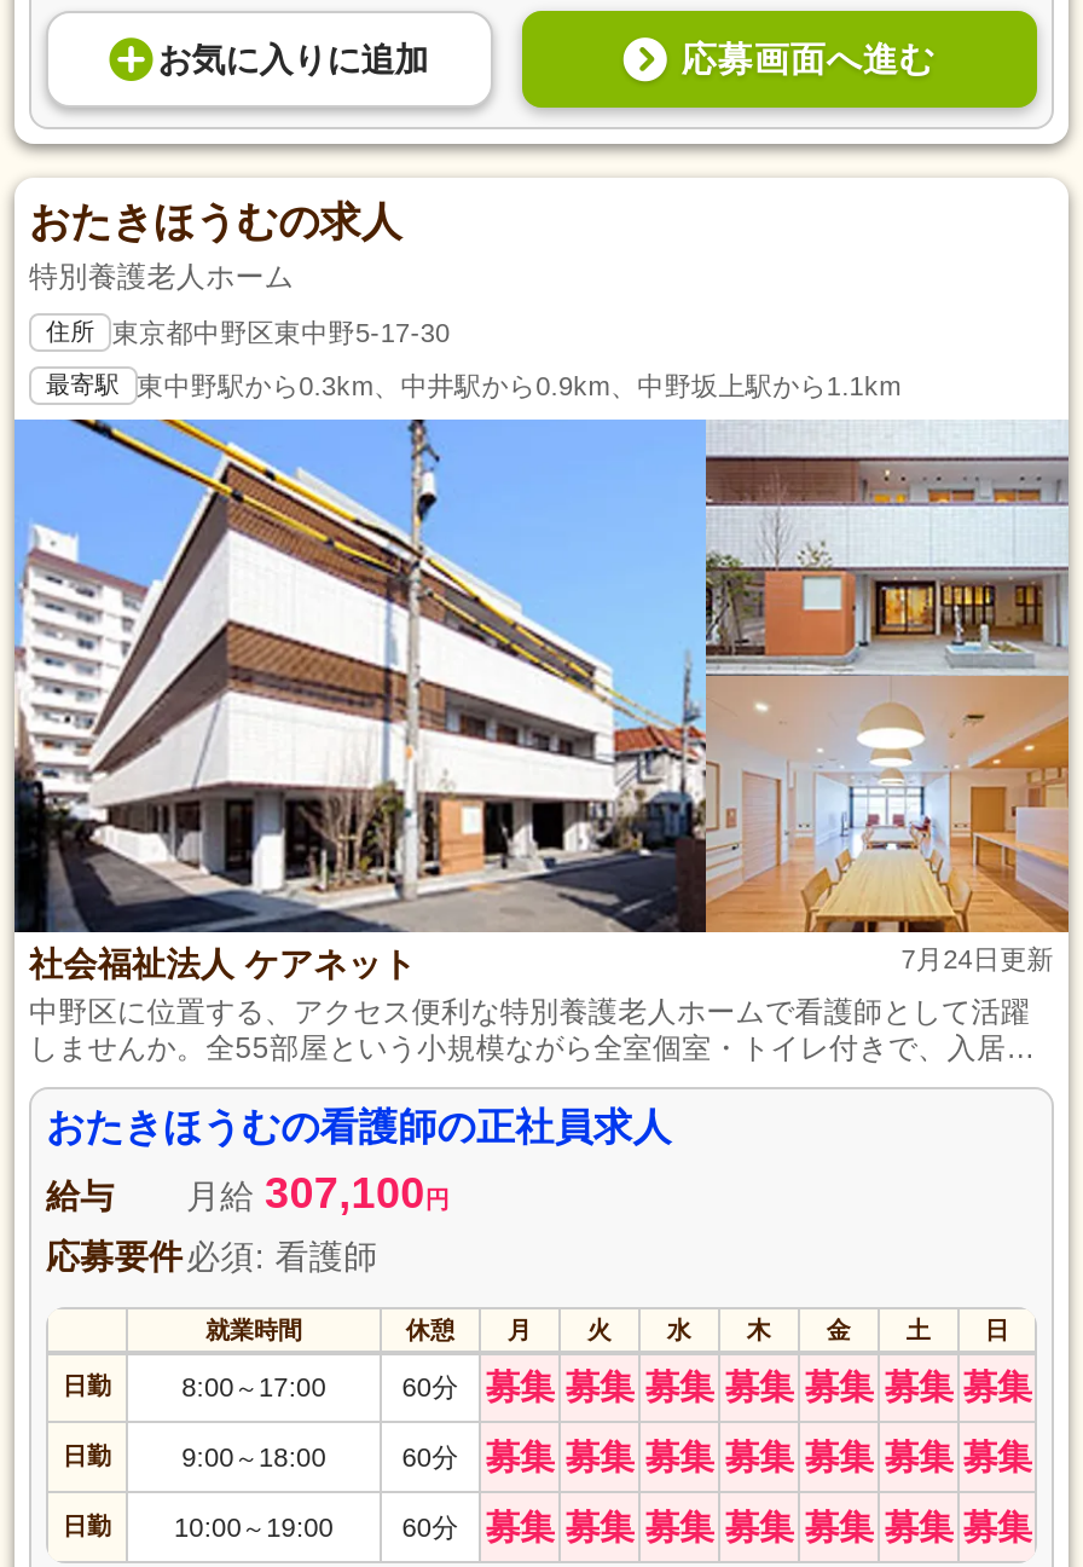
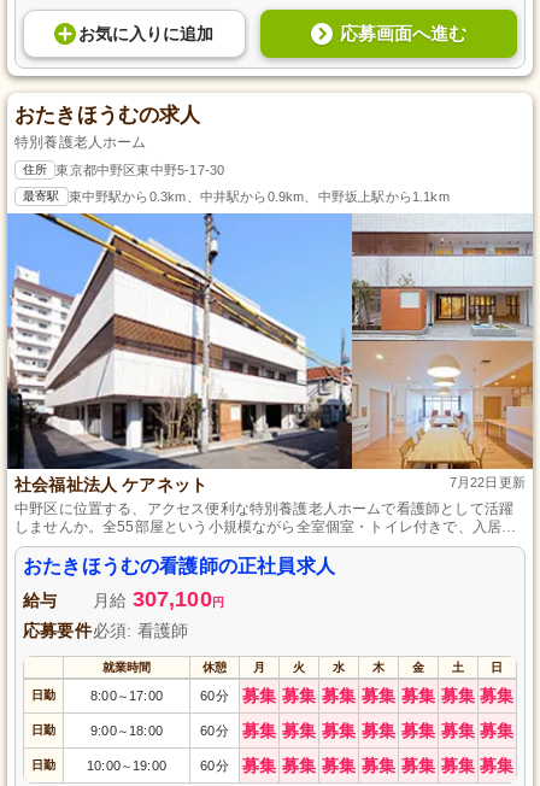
- 7月24日更新
+ 7月22日更新
